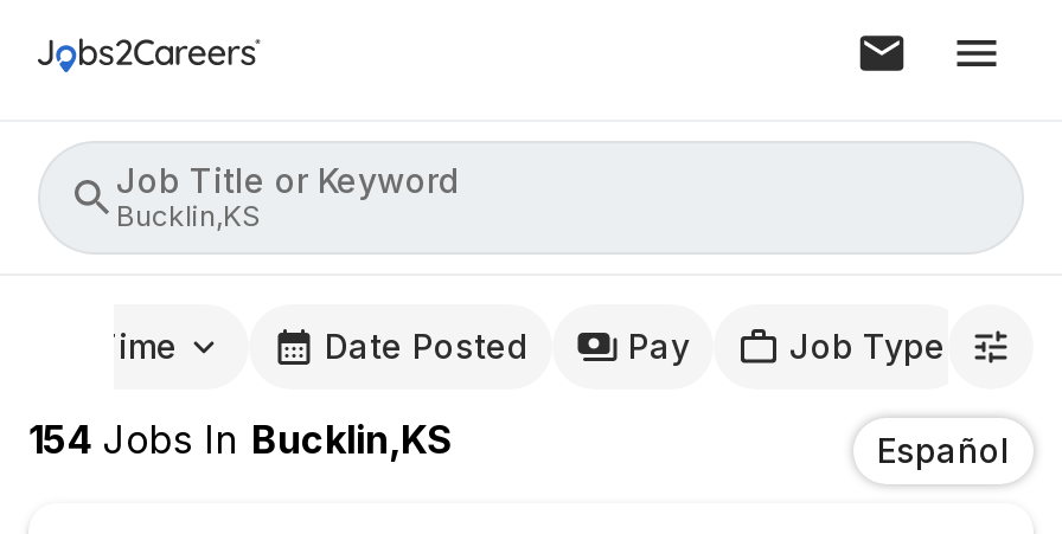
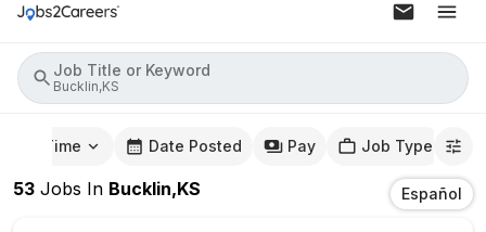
- 154 Jobs In Bucklin,KS
+ 53 Jobs In Bucklin,KS
